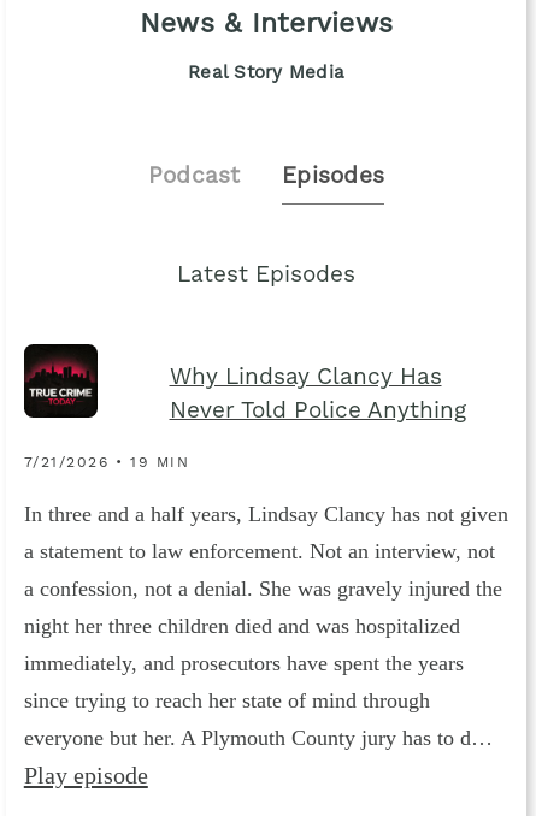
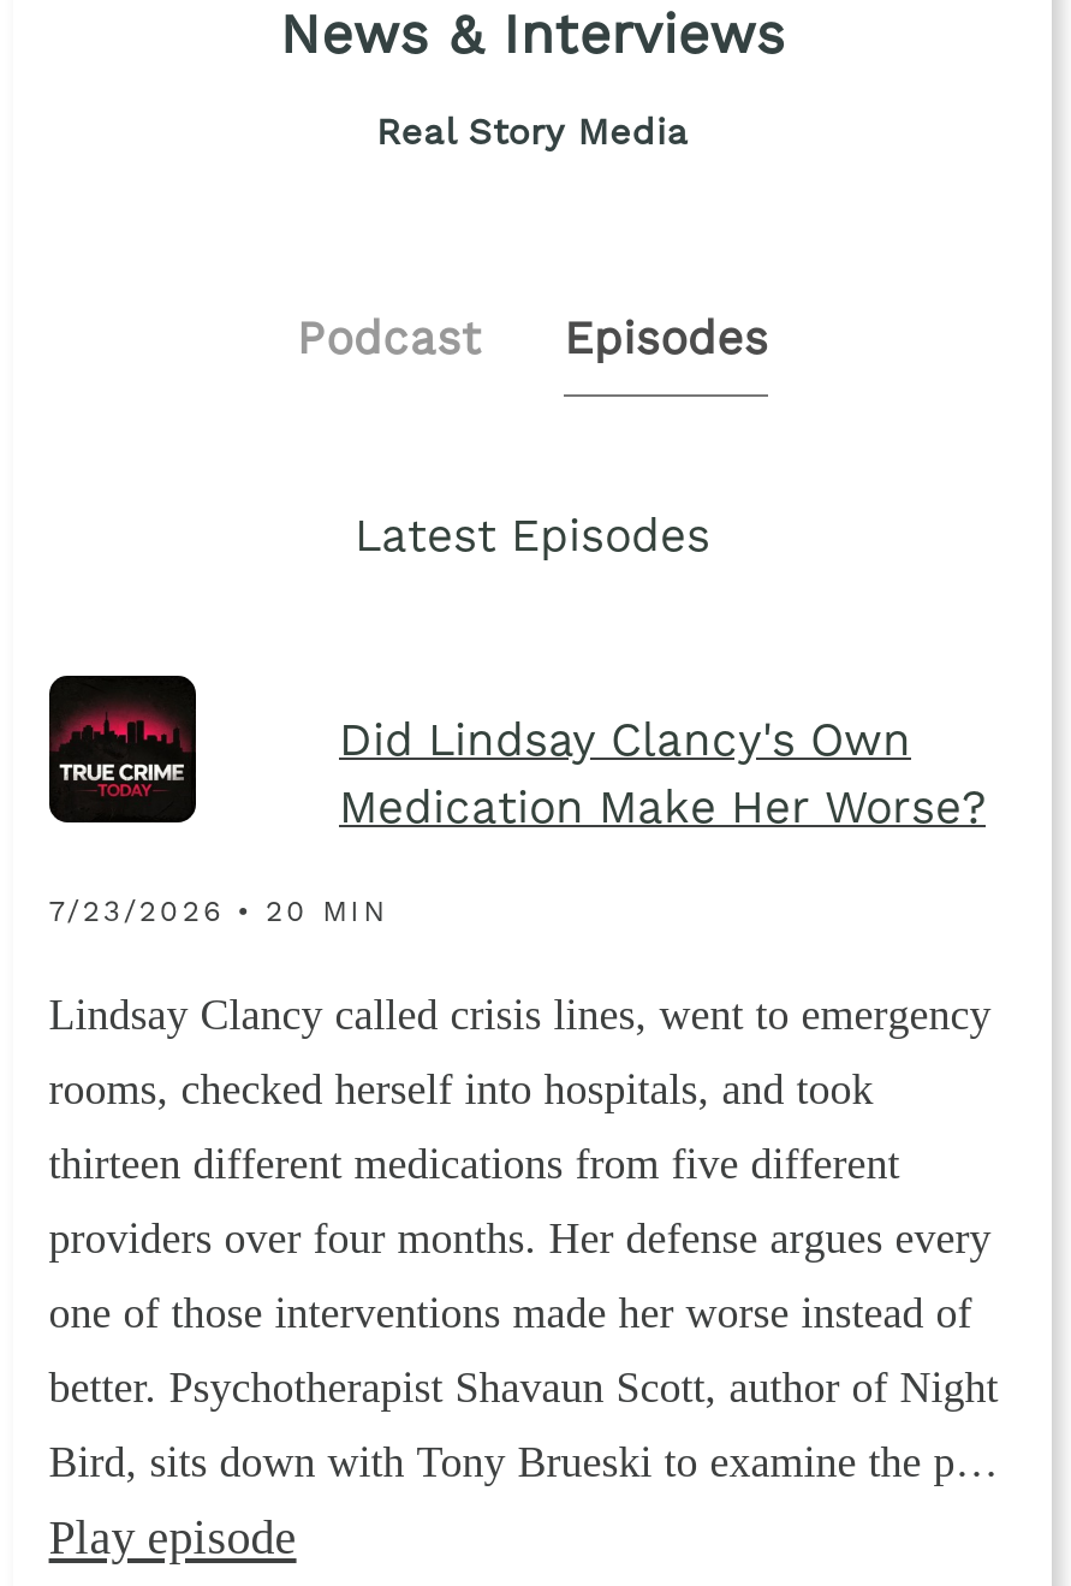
- Why Lindsay Clancy Has
+ Did Lindsay Clancy's Own

- Never Told Police Anything
+ Medication Make Her Worse?

- 7/21/2026 • 19 MIN
+ 7/23/2026 • 20 MIN

- In three and a half years, Lindsay Clancy has not given
+ Lindsay Clancy called crisis lines, went to emergency

- a statement to law enforcement. Not an interview, not
+ rooms, checked herself into hospitals, and took

- a confession, not a denial. She was gravely injured the
+ thirteen different medications from five different

- night her three children died and was hospitalized
+ providers over four months. Her defense argues every

- immediately, and prosecutors have spent the years
+ one of those interventions made her worse instead of

- since trying to reach her state of mind through
+ better. Psychotherapist Shavaun Scott, author of Night

- everyone but her. A Plymouth County jury has to d…
+ Bird, sits down with Tony Brueski to examine the p…
